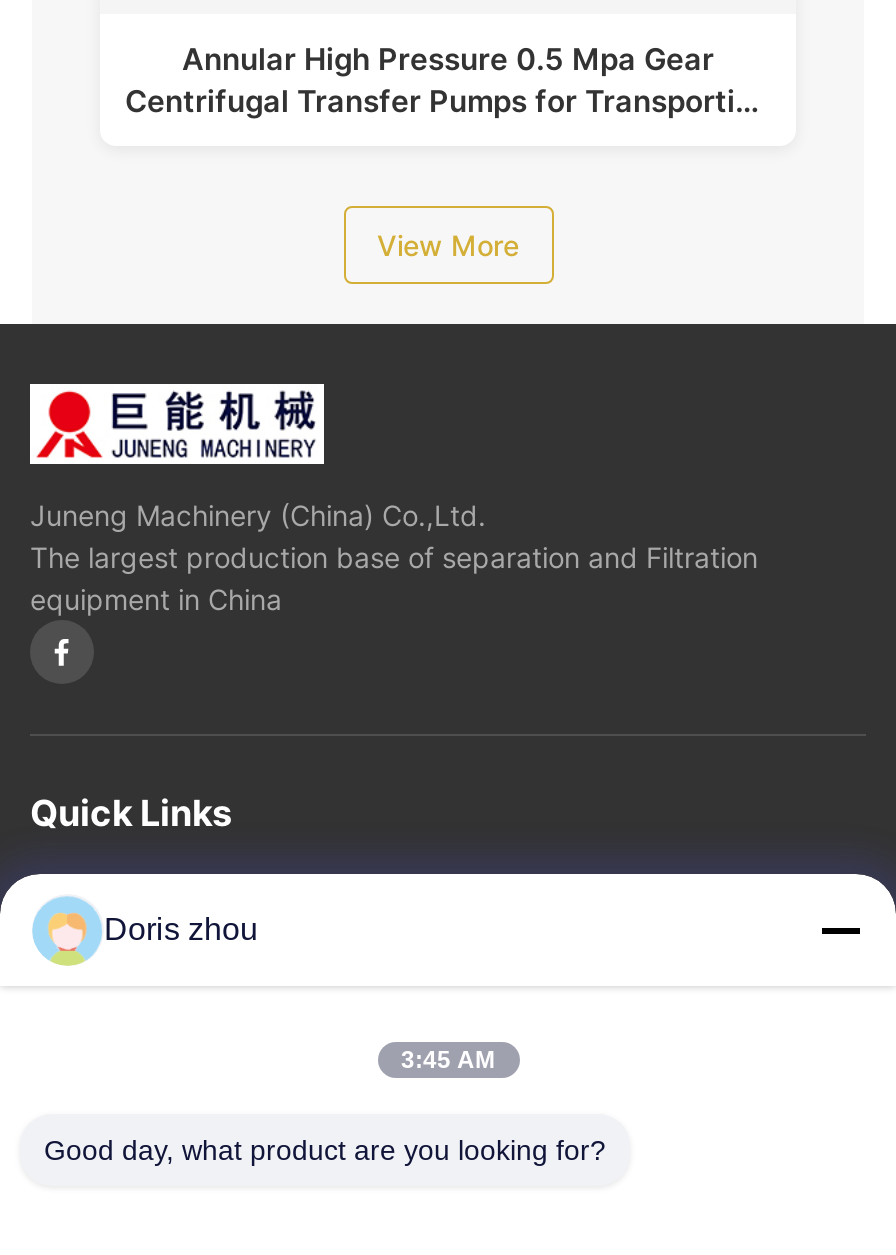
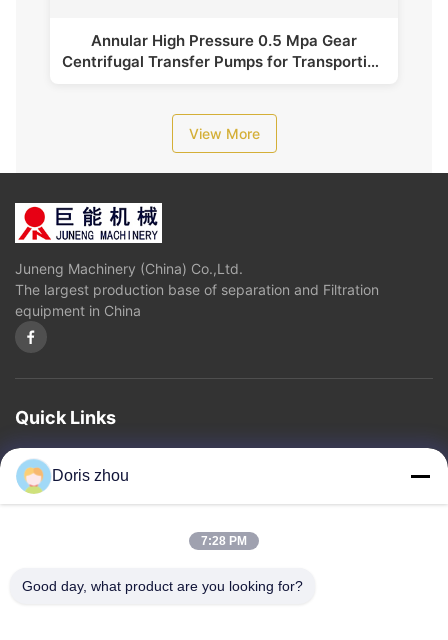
- 3:45 AM
+ 7:28 PM
